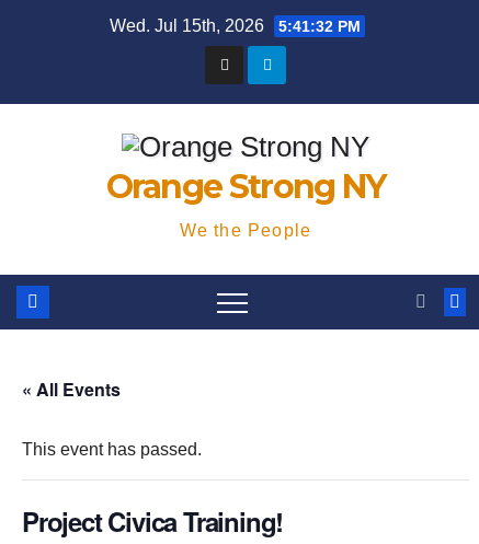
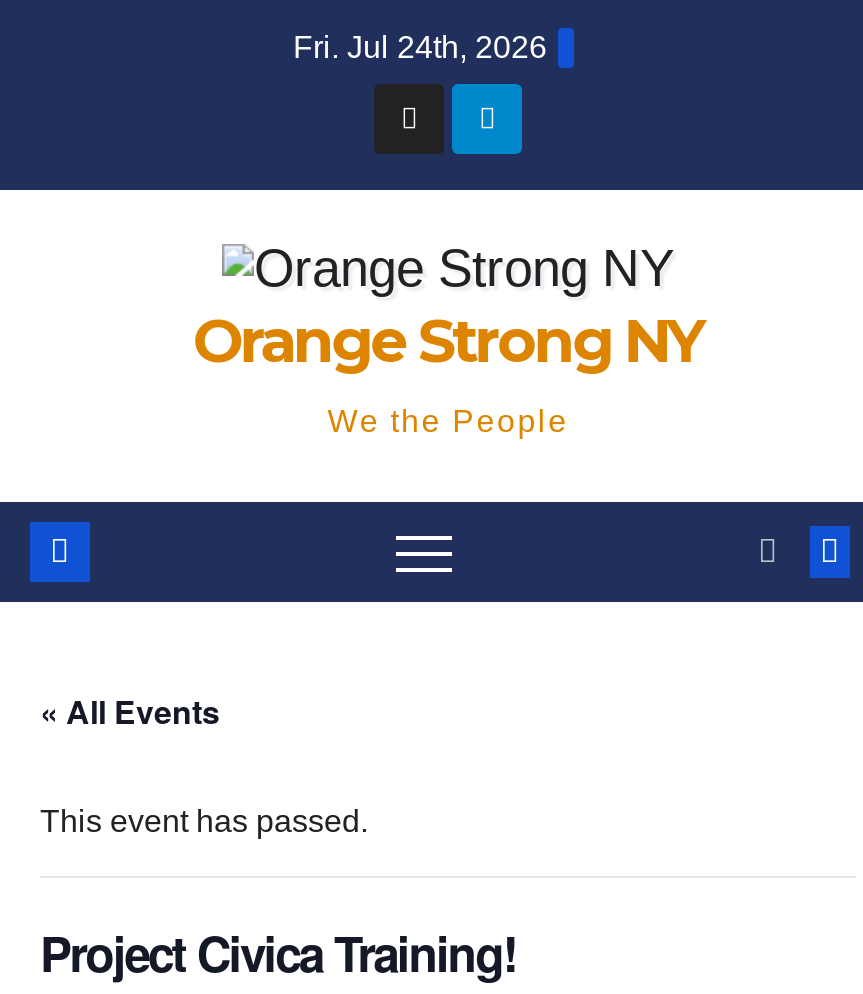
- Wed. Jul 15th, 2026 5:41:32 PM
+ Fri. Jul 24th, 2026
